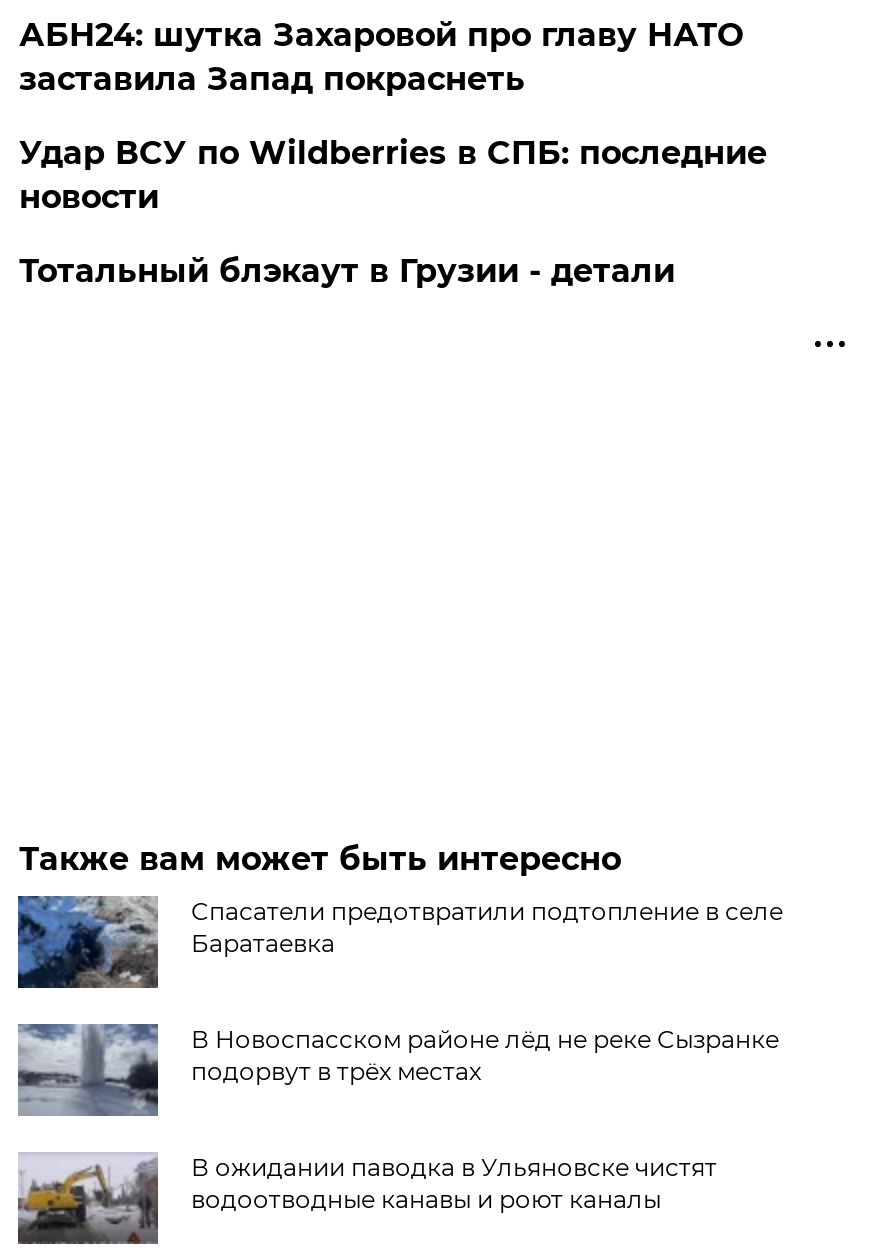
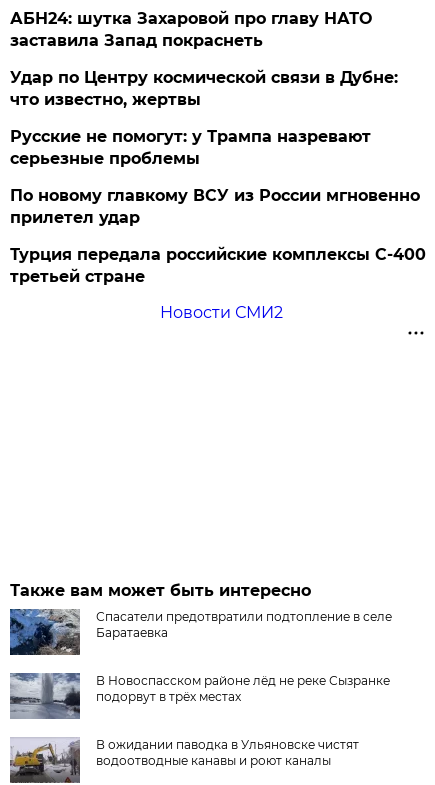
- Удар ВСУ по Wildberries в СПБ: последние
- новости
- Тотальный блэкаут в Грузии - детали
+ Удар по Центру космической связи в Дубне:
+ что известно, жертвы
+ Русские не помогут: у Трампа назревают
+ серьезные проблемы
+ По новому главкому ВСУ из России мгновенно
+ прилетел удар
+ Турция передала российские комплексы С-400
+ третьей стране
+ Новости СМИ2
